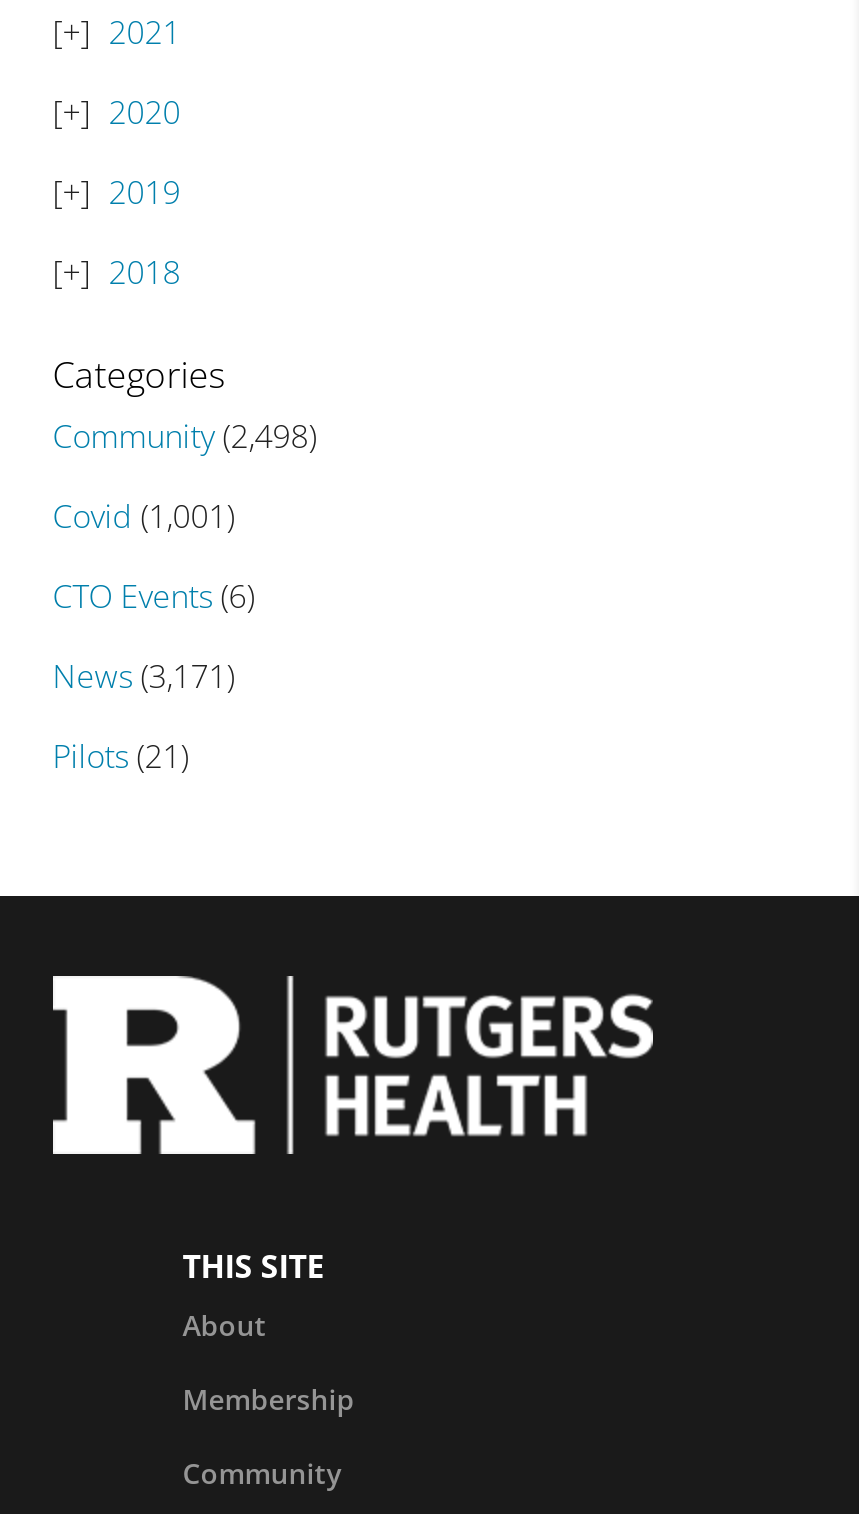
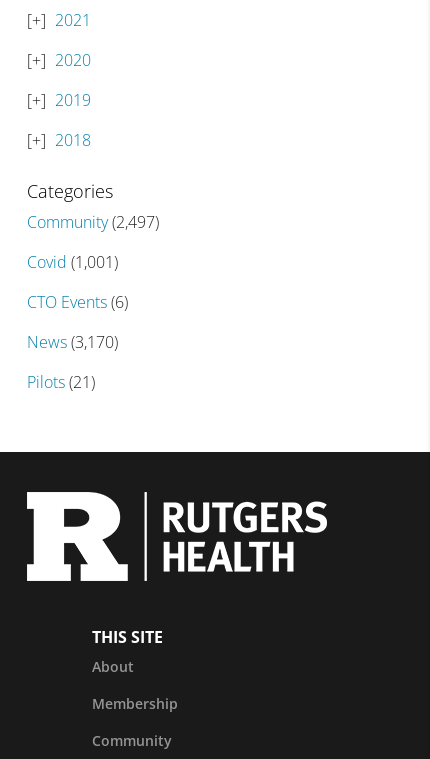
- Community (2,498)
+ Community (2,497)

- News (3,171)
+ News (3,170)
